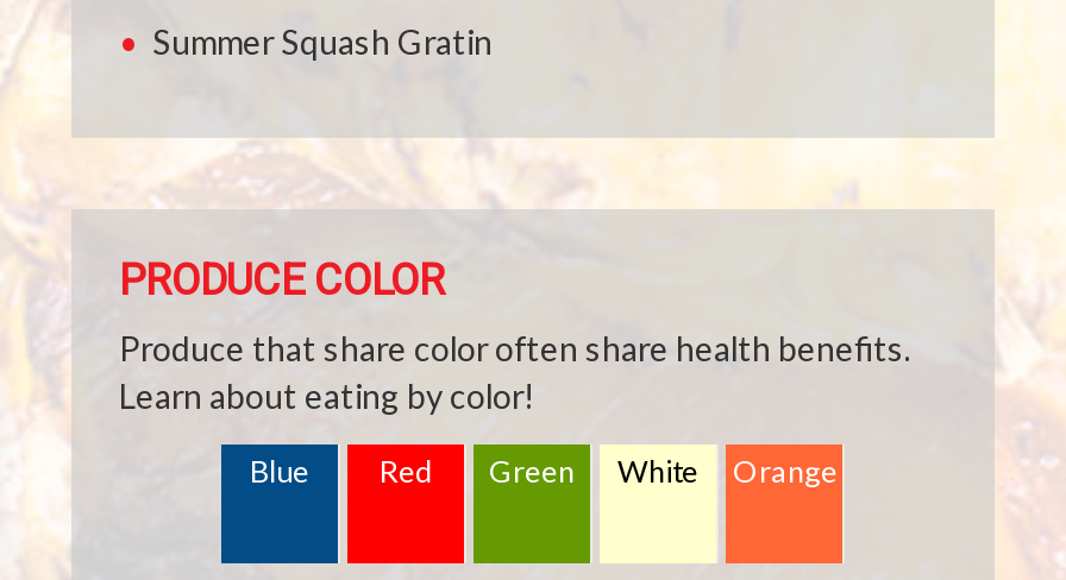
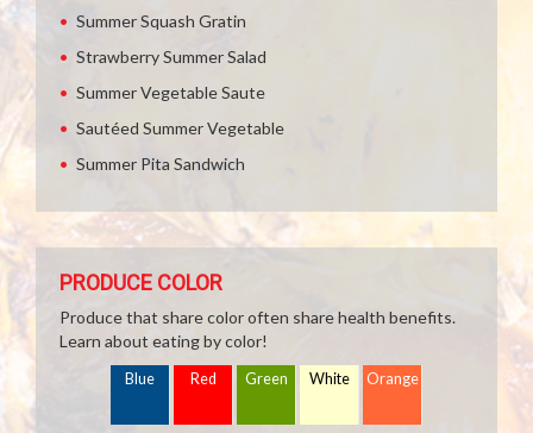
+ Strawberry Summer Salad
+ Summer Vegetable Saute
+ Sautéed Summer Vegetable
+ Summer Pita Sandwich
